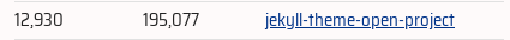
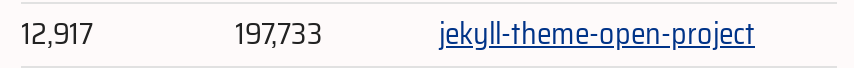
- 12,930
+ 12,917

- 195,077
+ 197,733
